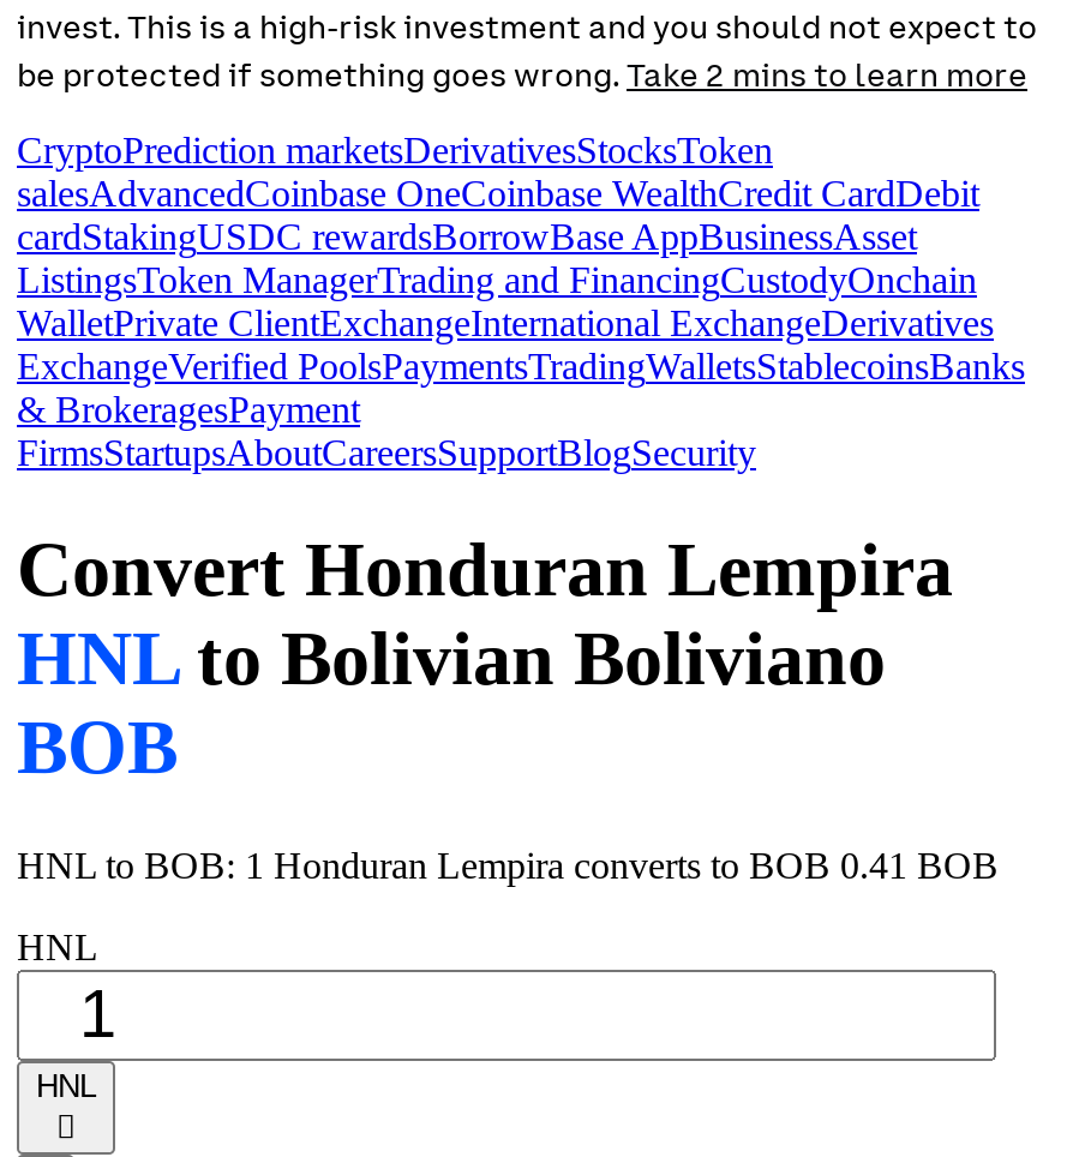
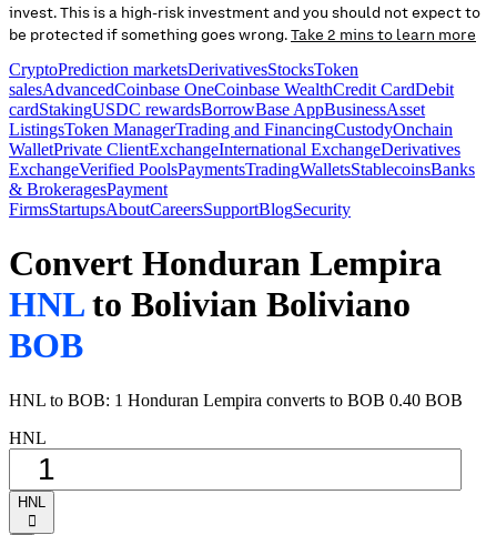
- HNL to BOB: 1 Honduran Lempira converts to BOB 0.41 BOB
+ HNL to BOB: 1 Honduran Lempira converts to BOB 0.40 BOB
